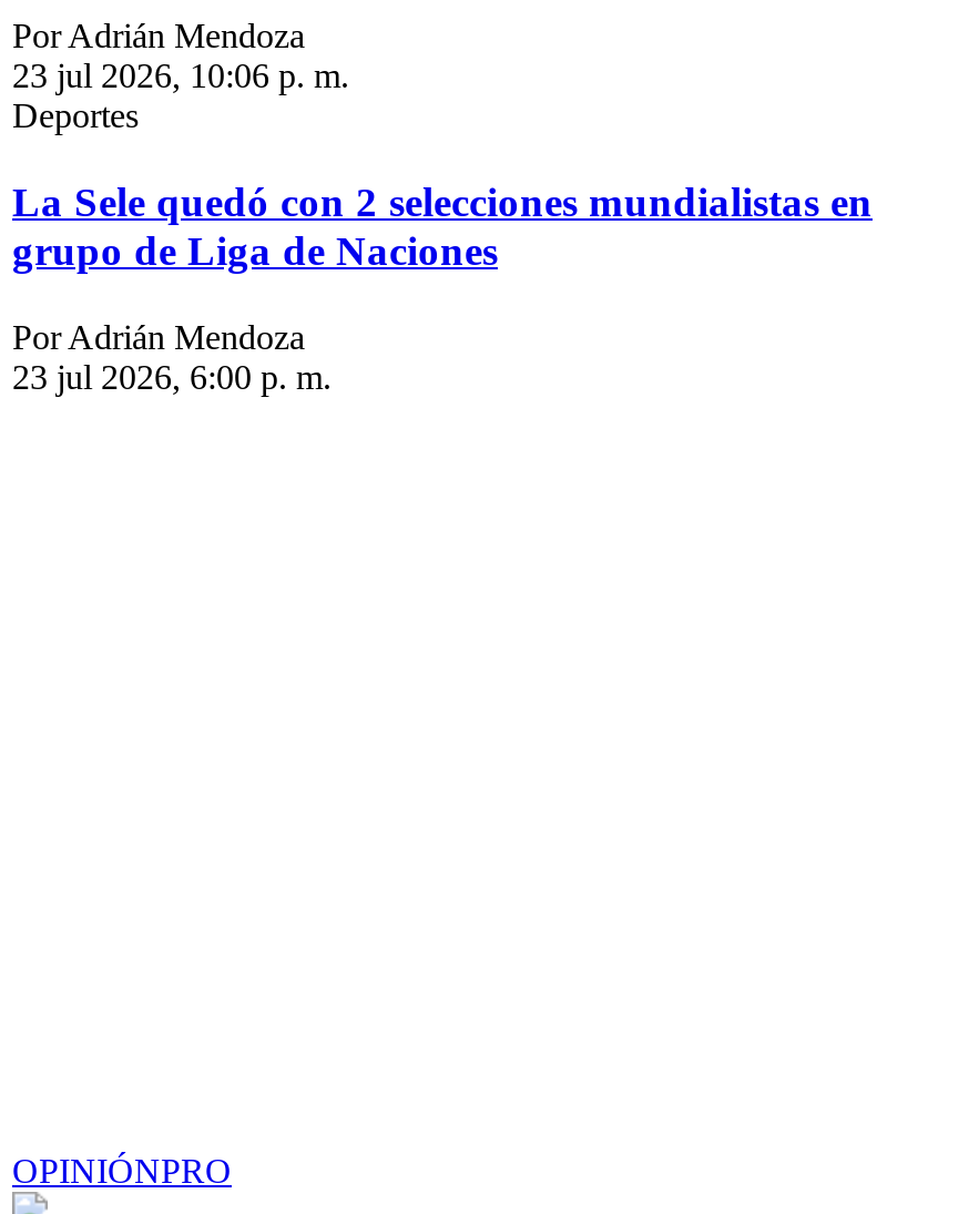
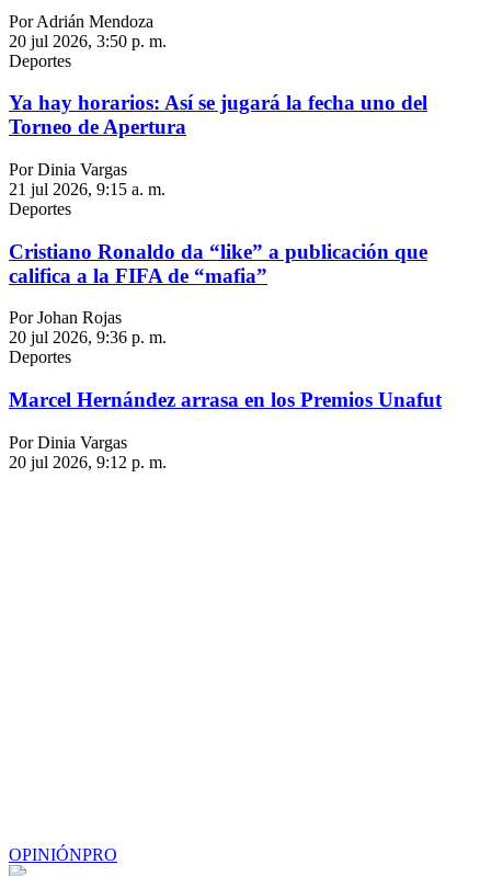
- 23 jul 2026, 10:06 p. m.
+ 20 jul 2026, 3:50 p. m.

- La Sele quedó con 2 selecciones mundialistas en
- grupo de Liga de Naciones
- Por Adrián Mendoza
- 23 jul 2026, 6:00 p. m.
+ Ya hay horarios: Así se jugará la fecha uno del
+ Torneo de Apertura
+ Por Dinia Vargas
+ 21 jul 2026, 9:15 a. m.
+ Deportes
+ Cristiano Ronaldo da “like” a publicación que
+ califica a la FIFA de “mafia”
+ Por Johan Rojas
+ 20 jul 2026, 9:36 p. m.
+ Deportes
+ Marcel Hernández arrasa en los Premios Unafut
+ Por Dinia Vargas
+ 20 jul 2026, 9:12 p. m.
